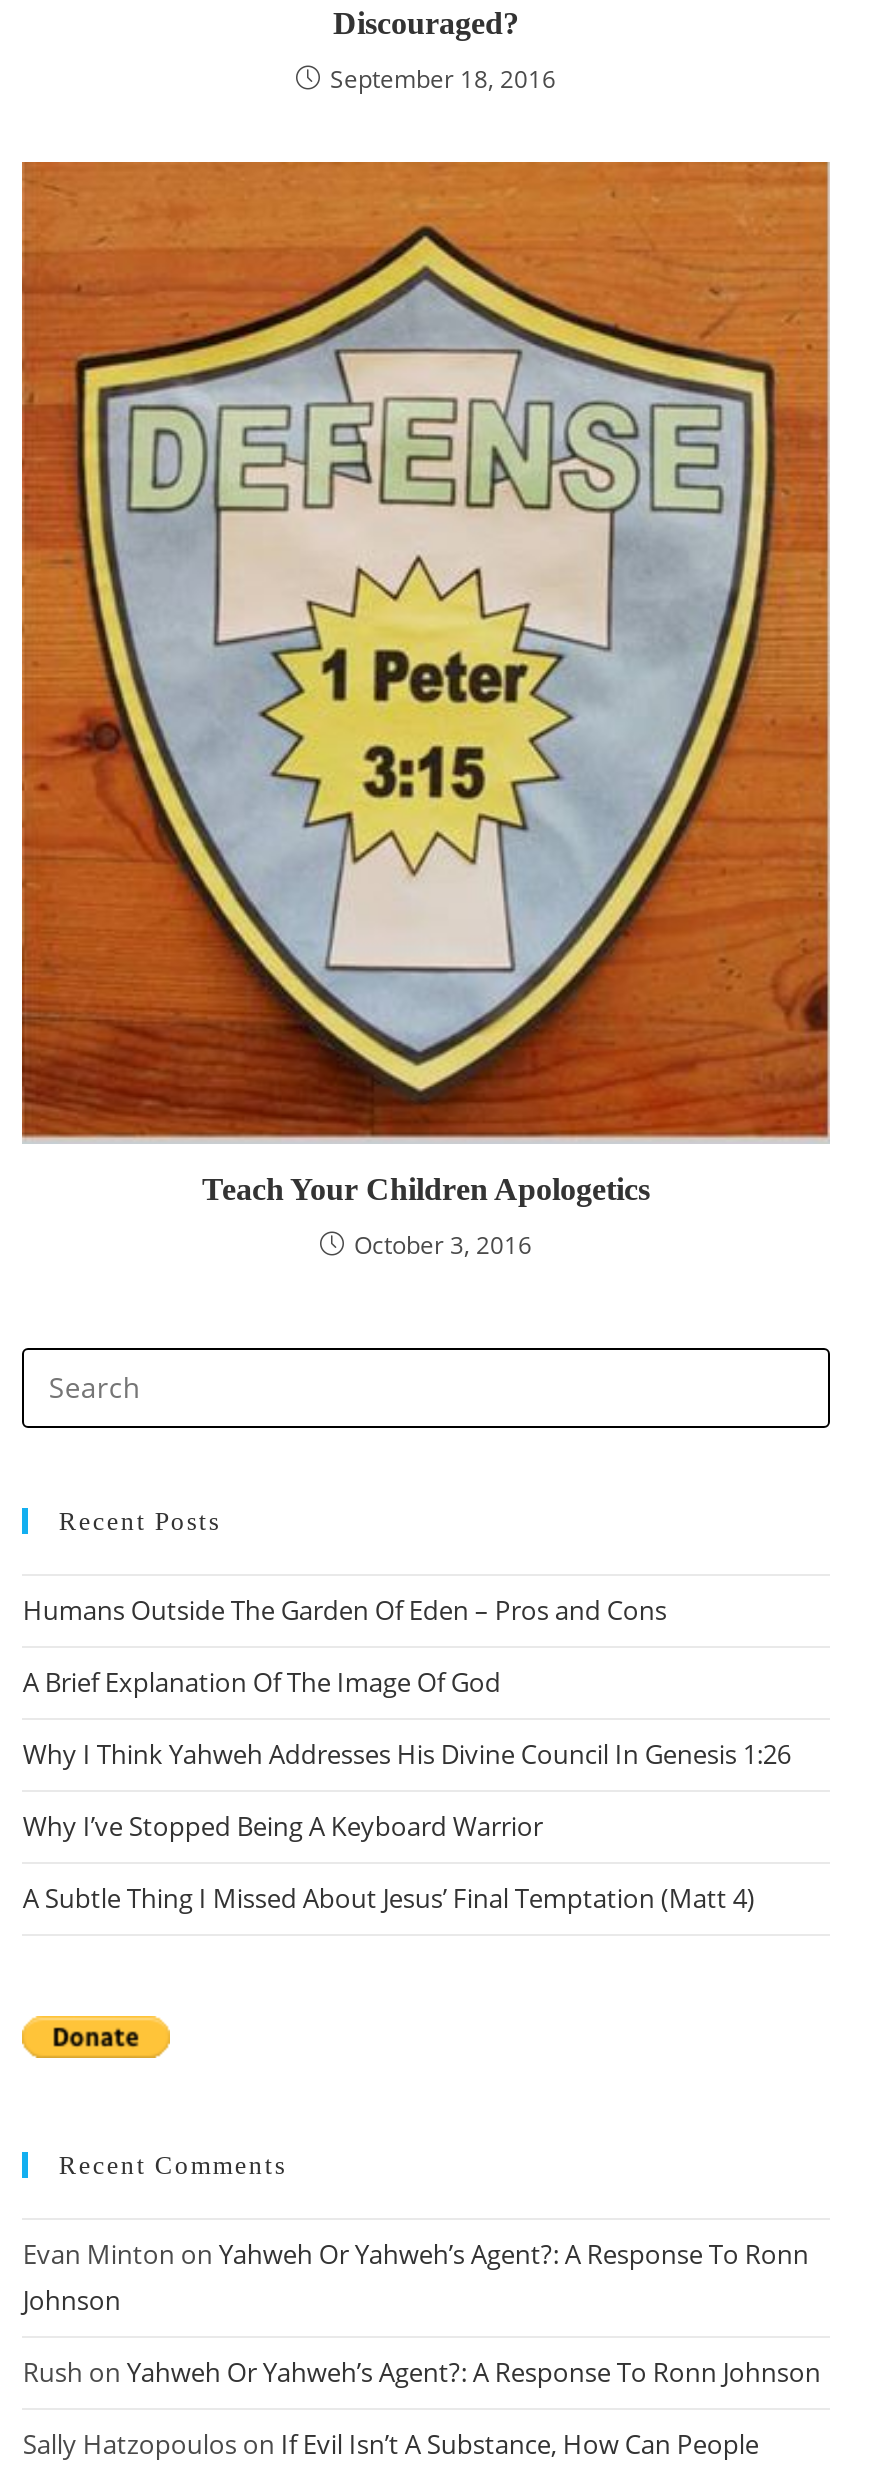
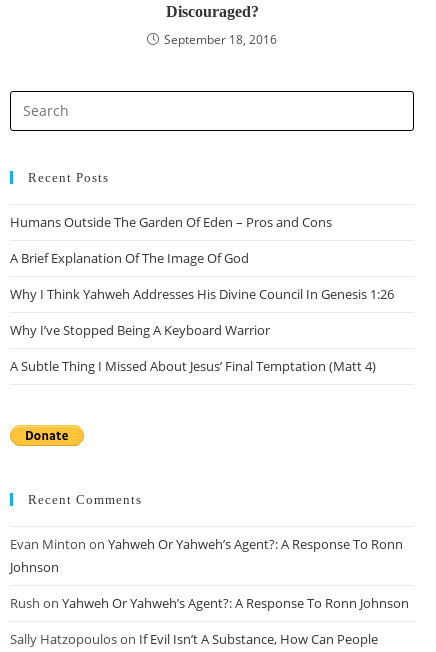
- [image]
- Teach Your Children Apologetics
- October 3, 2016
